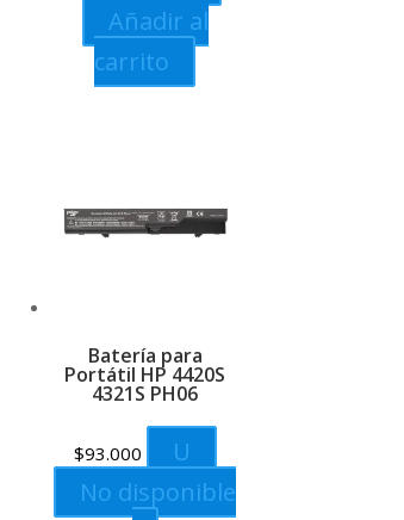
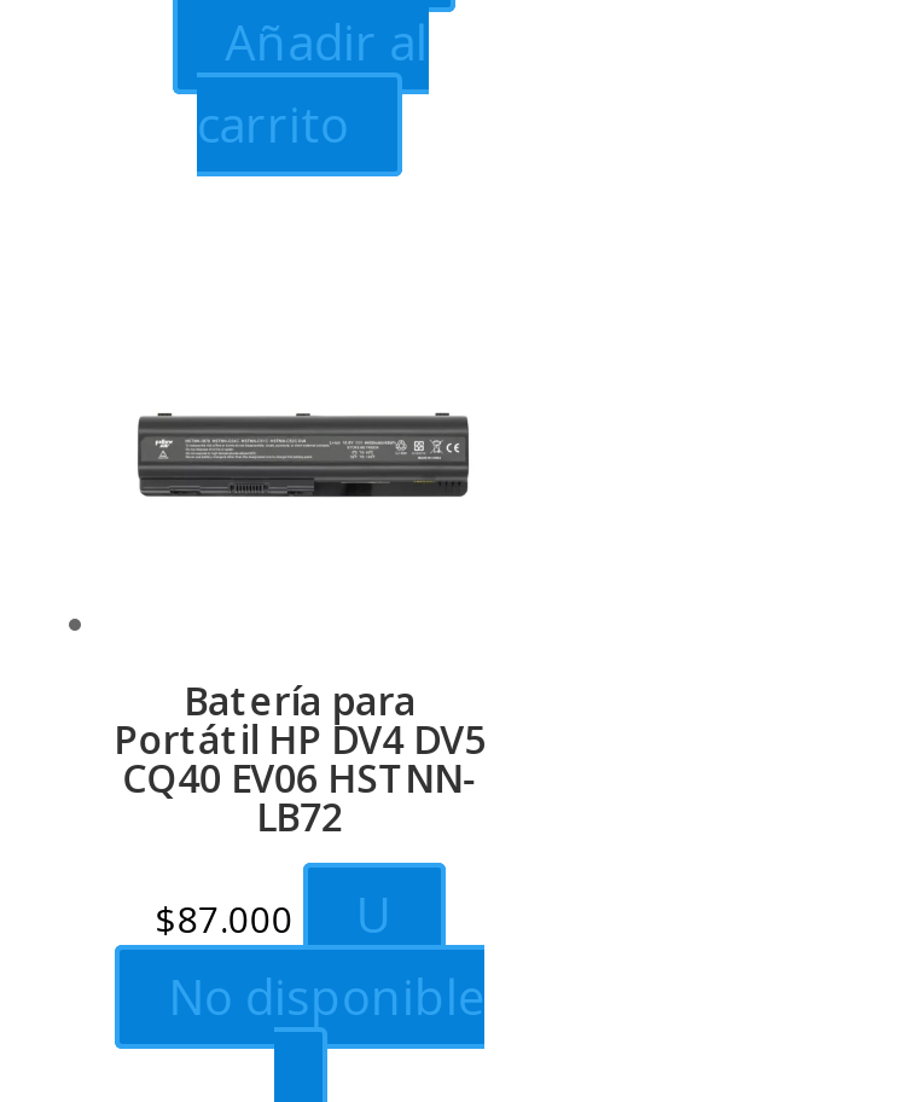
- [image]
+ [image]

- Portátil HP 4420S
- 4321S PH06
+ Portátil HP DV4 DV5
+ CQ40 EV06 HSTNN-
+ LB72

- $93.000
+ $87.000
